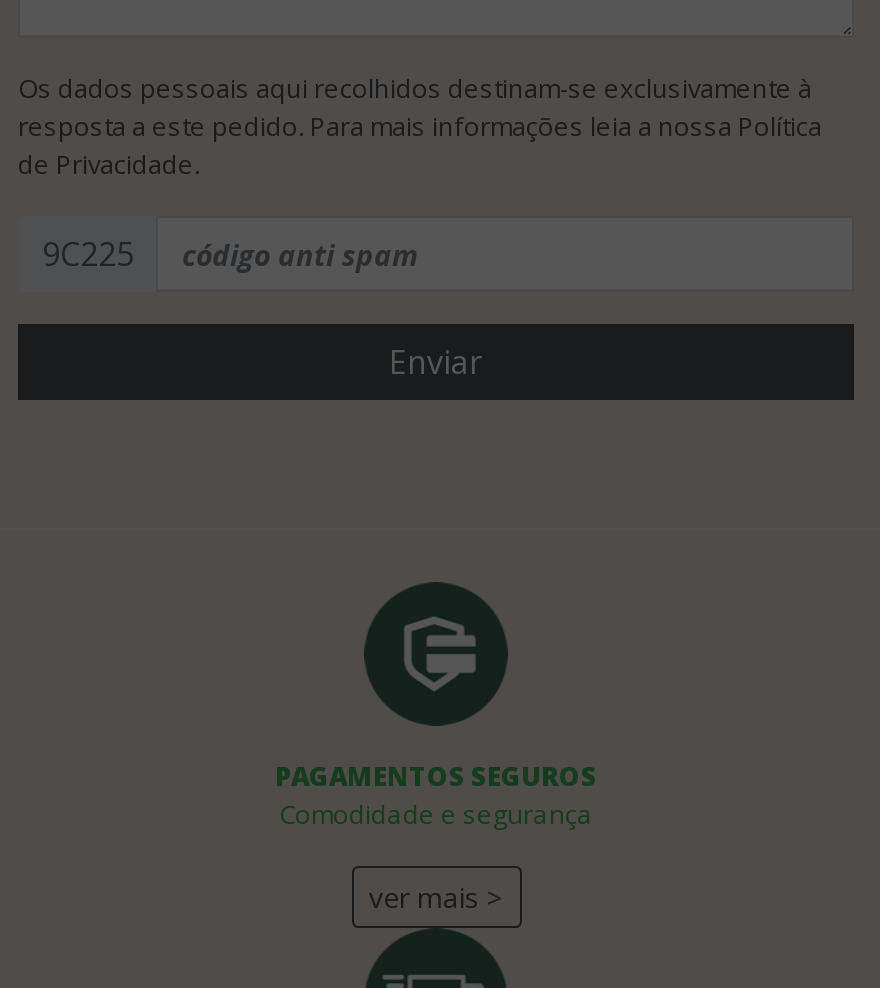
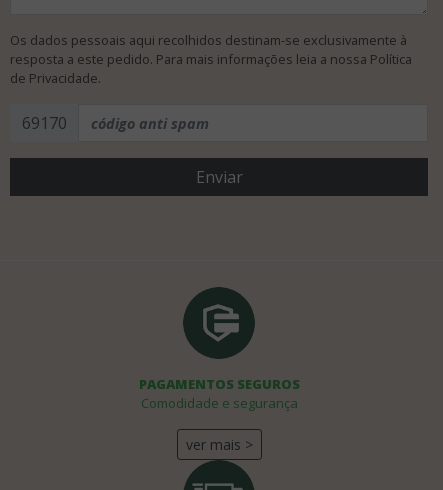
- 9C225
+ 69170
